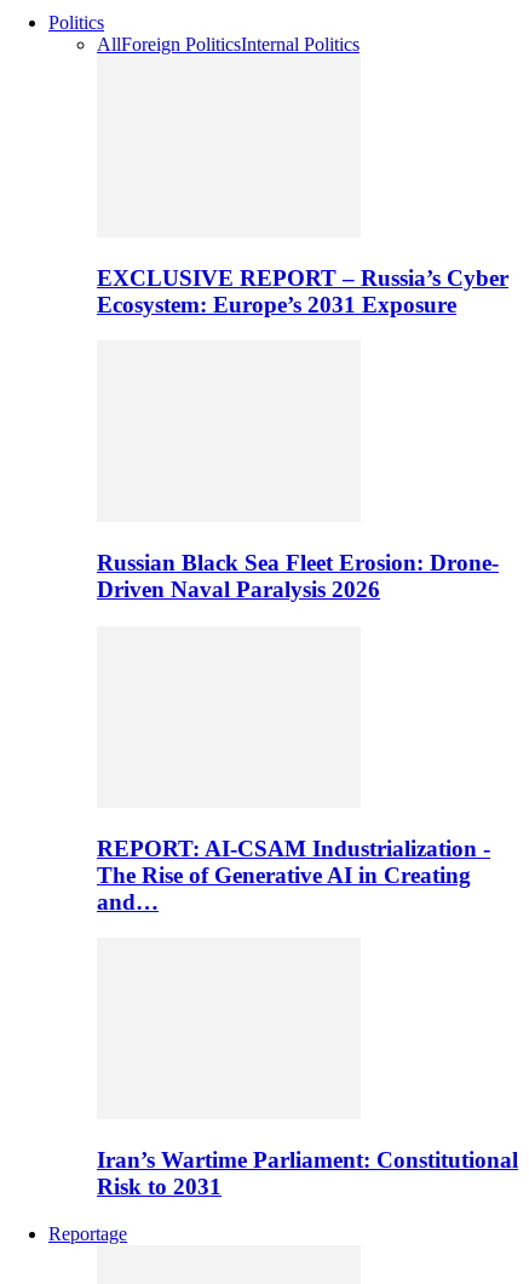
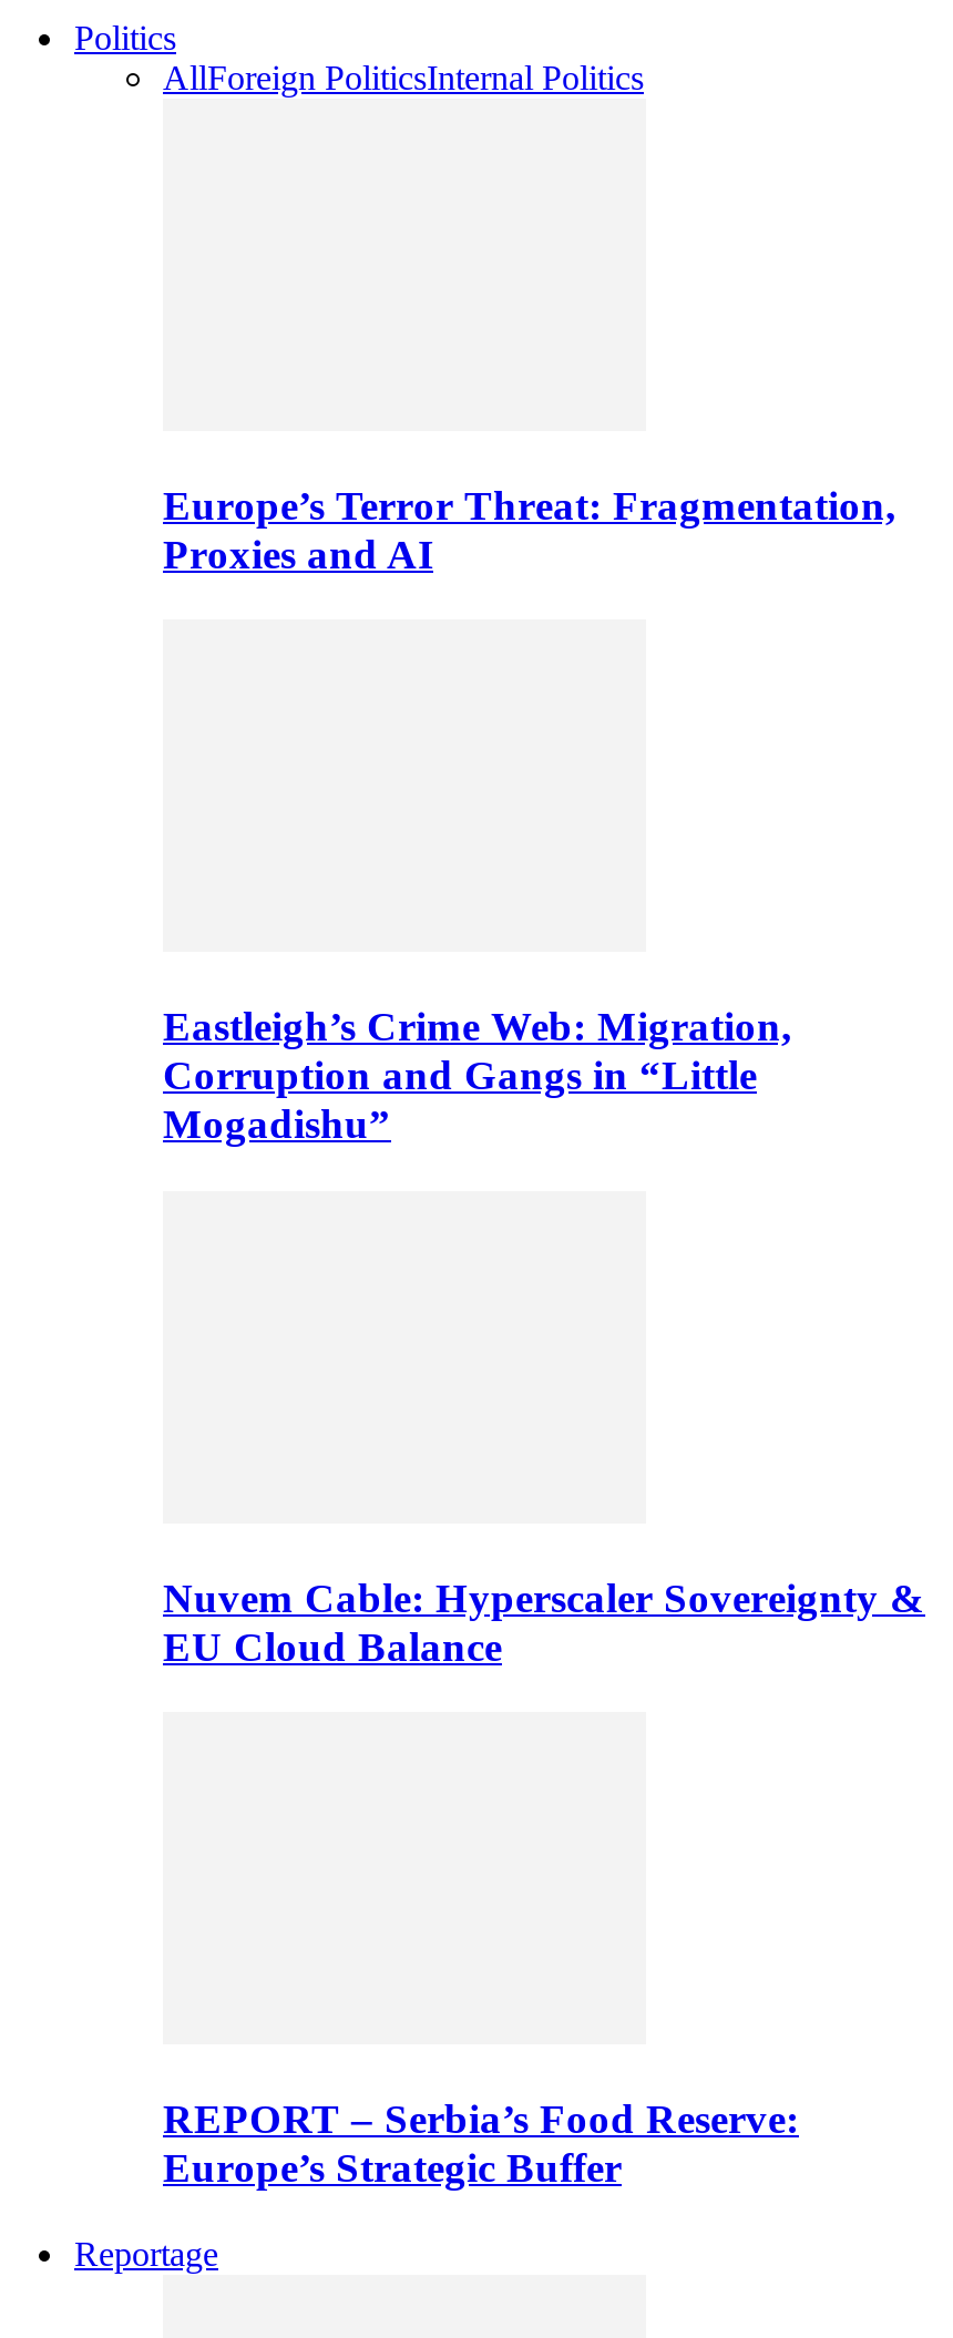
- EXCLUSIVE REPORT – Russia’s Cyber
- Ecosystem: Europe’s 2031 Exposure
+ Europe’s Terror Threat: Fragmentation,
+ Proxies and AI

- Russian Black Sea Fleet Erosion: Drone-
- Driven Naval Paralysis 2026
+ Eastleigh’s Crime Web: Migration,
+ Corruption and Gangs in “Little
+ Mogadishu”

- REPORT: AI-CSAM Industrialization -
- The Rise of Generative AI in Creating
- and…
+ Nuvem Cable: Hyperscaler Sovereignty &
+ EU Cloud Balance

- Iran’s Wartime Parliament: Constitutional
- Risk to 2031
+ REPORT – Serbia’s Food Reserve:
+ Europe’s Strategic Buffer
